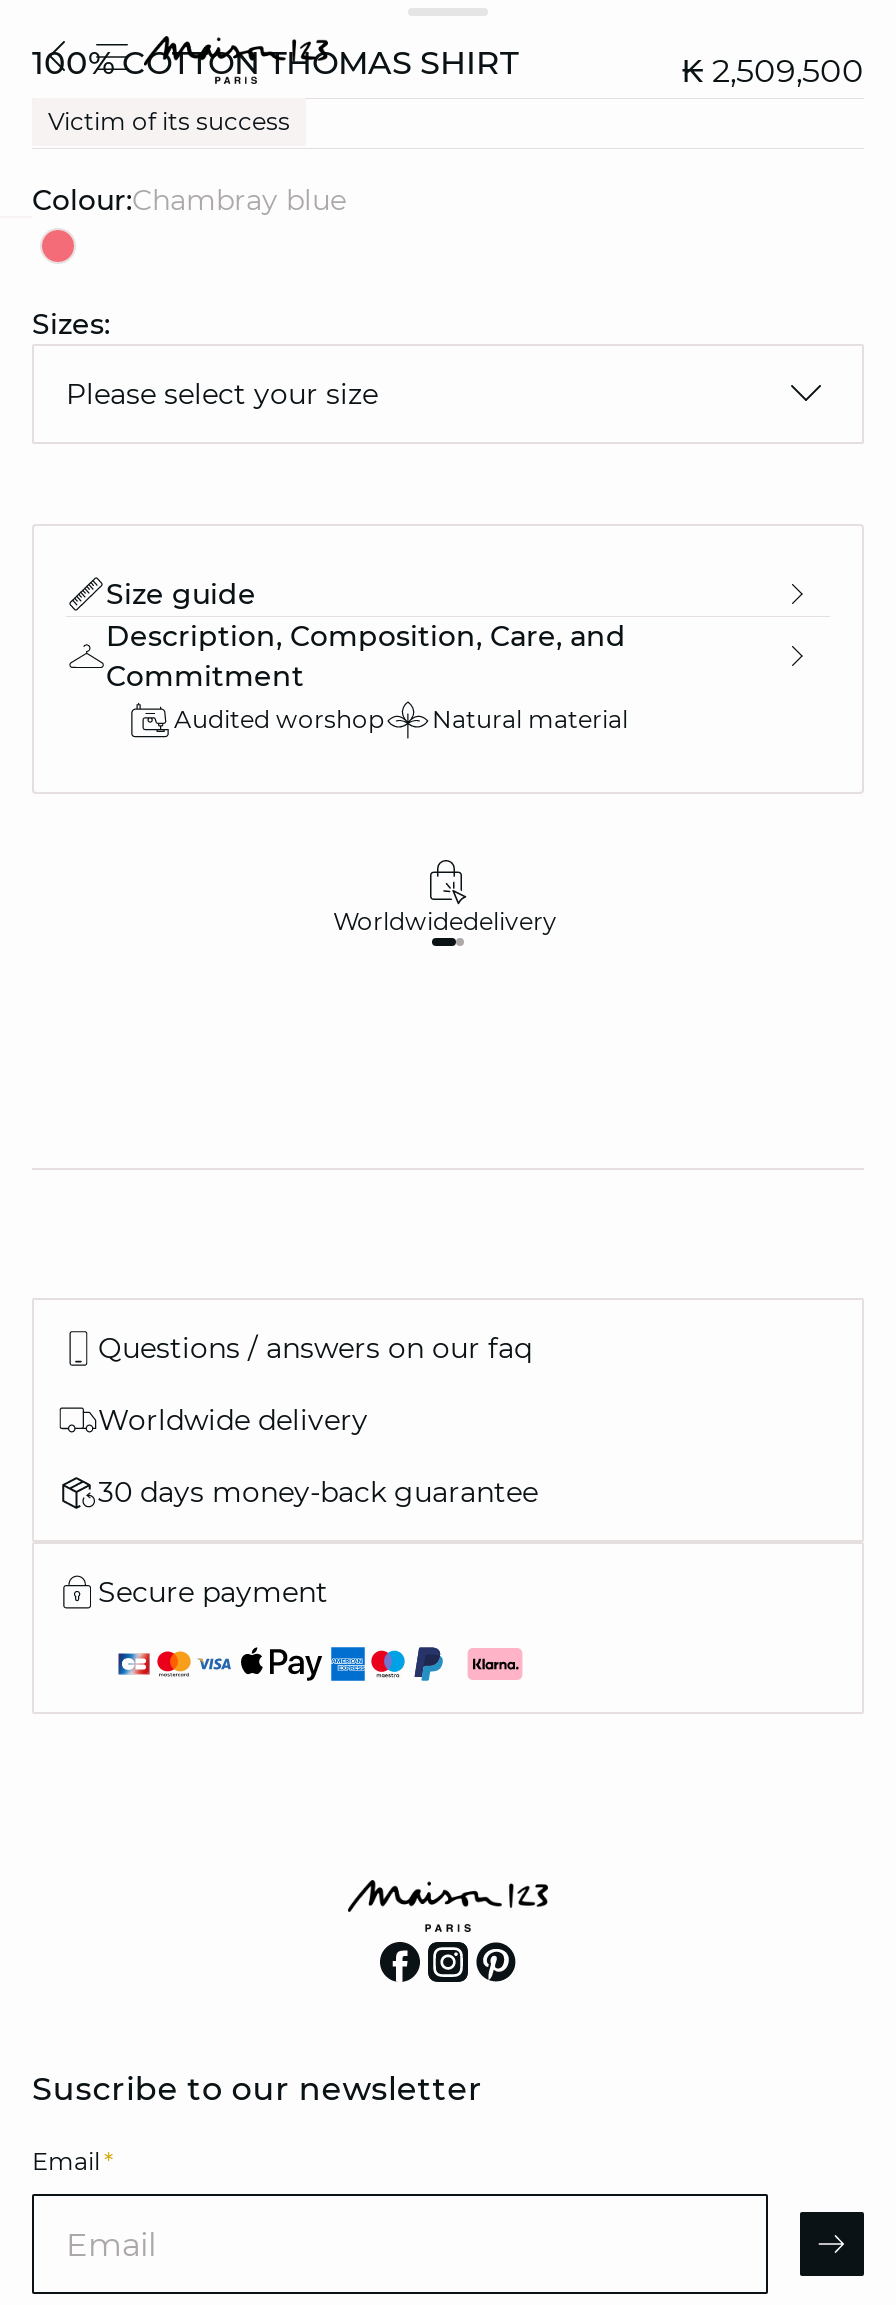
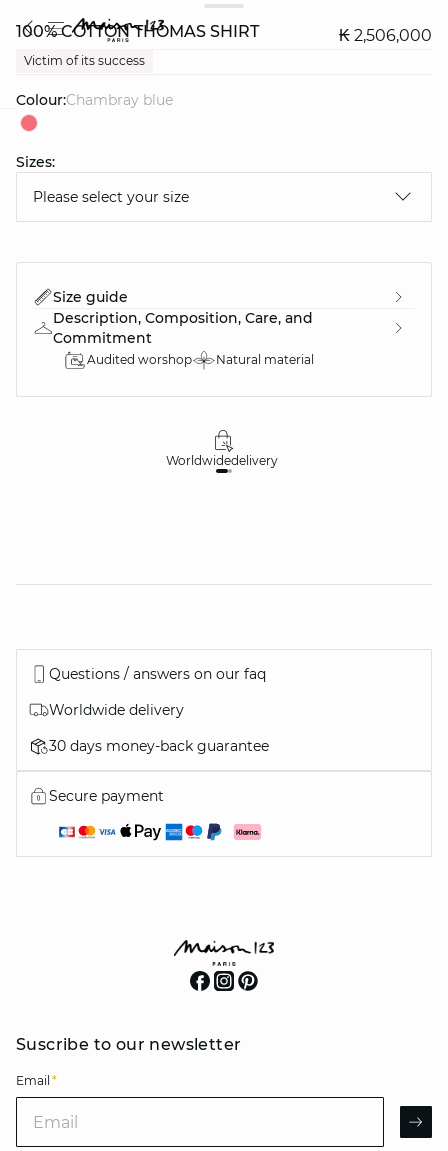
- ₭ 2,509,500
+ ₭ 2,506,000
